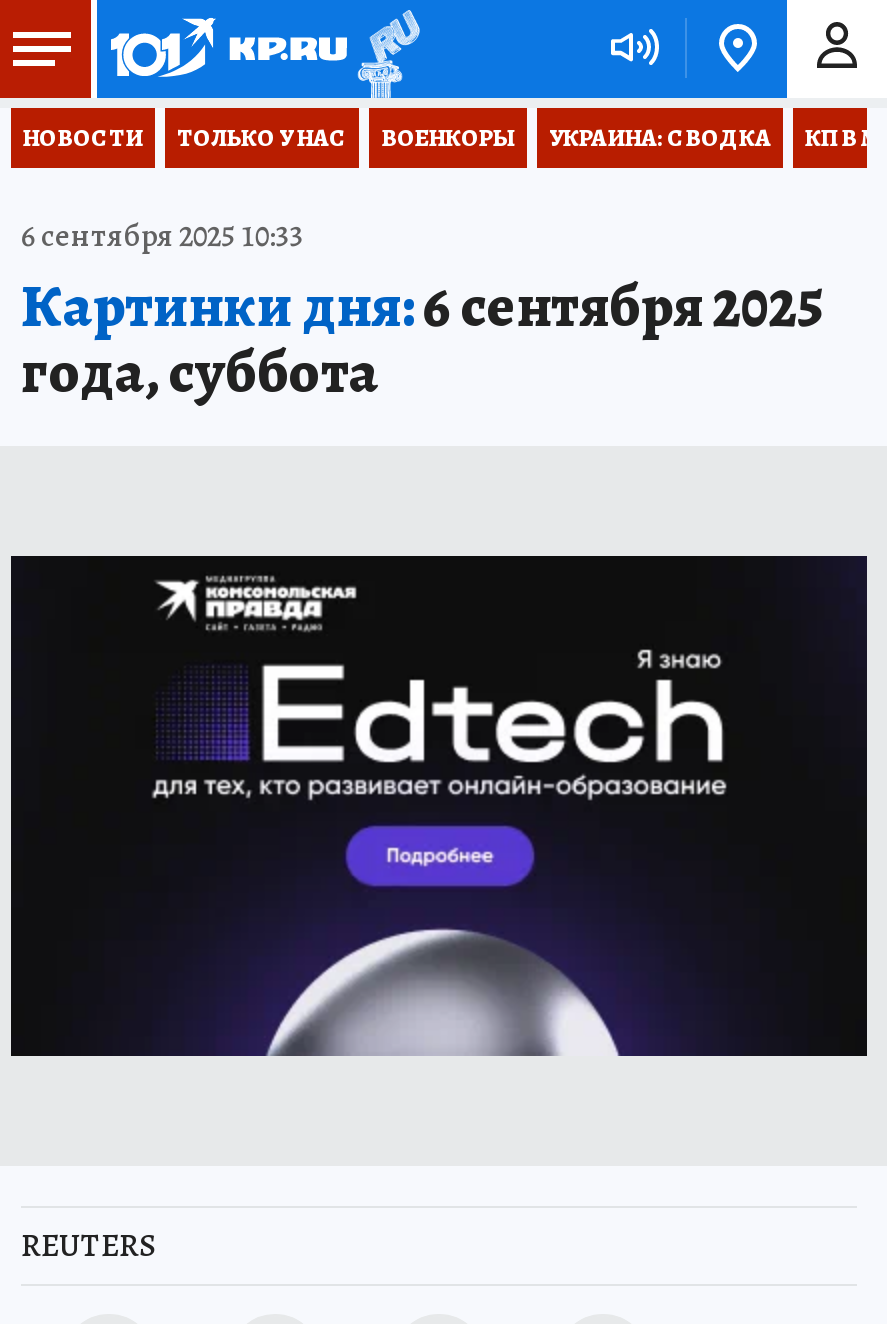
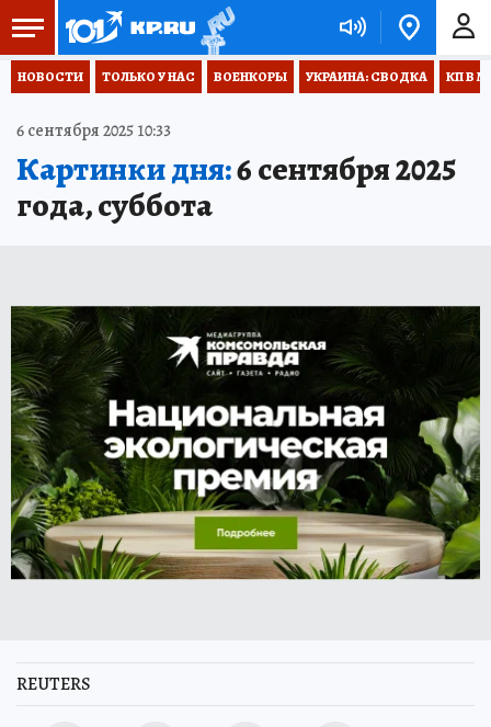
- [image]
+ [image]
